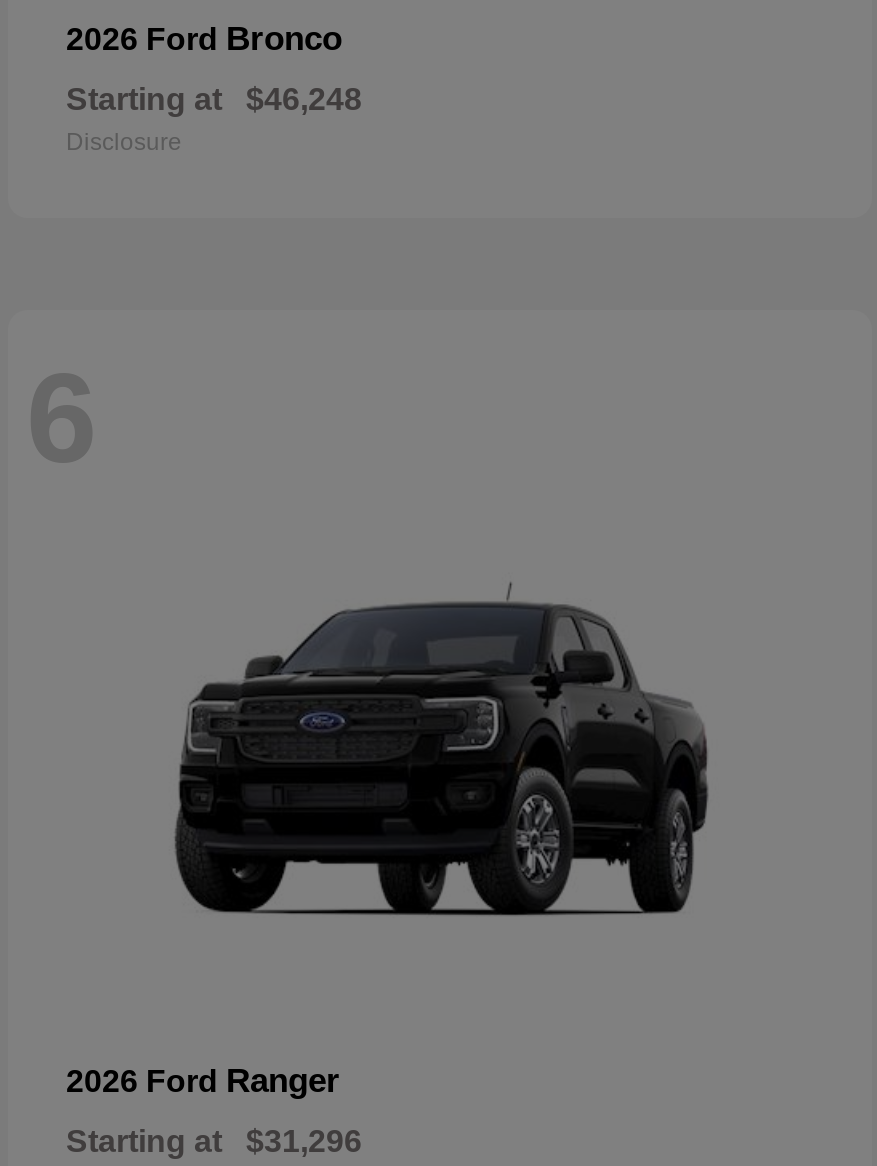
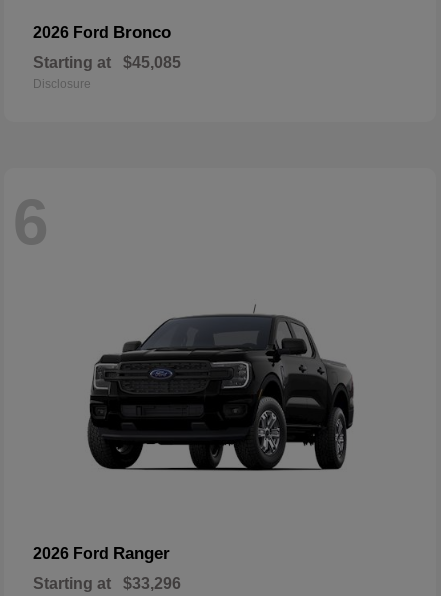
- Starting at $46,248
+ Starting at $45,085

- Starting at $31,296
+ Starting at $33,296
